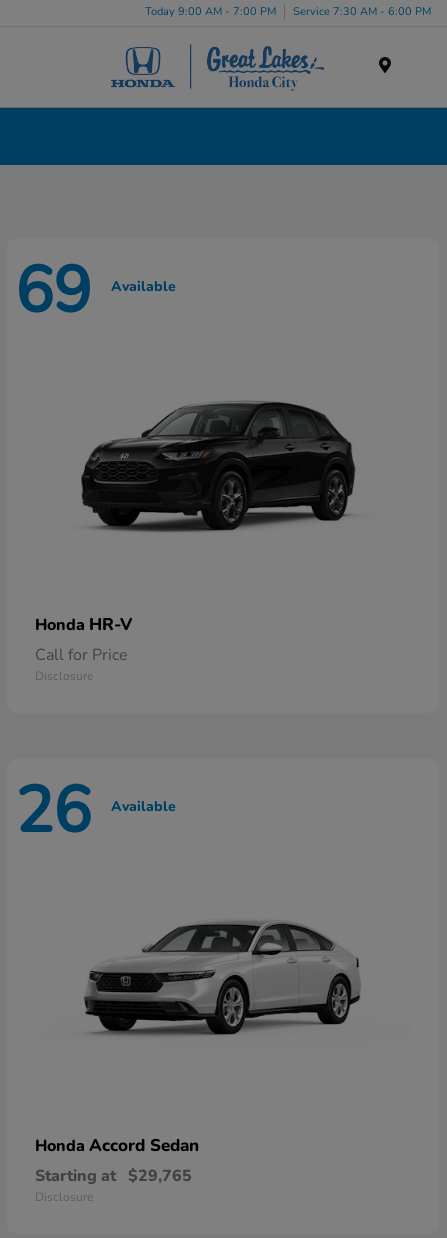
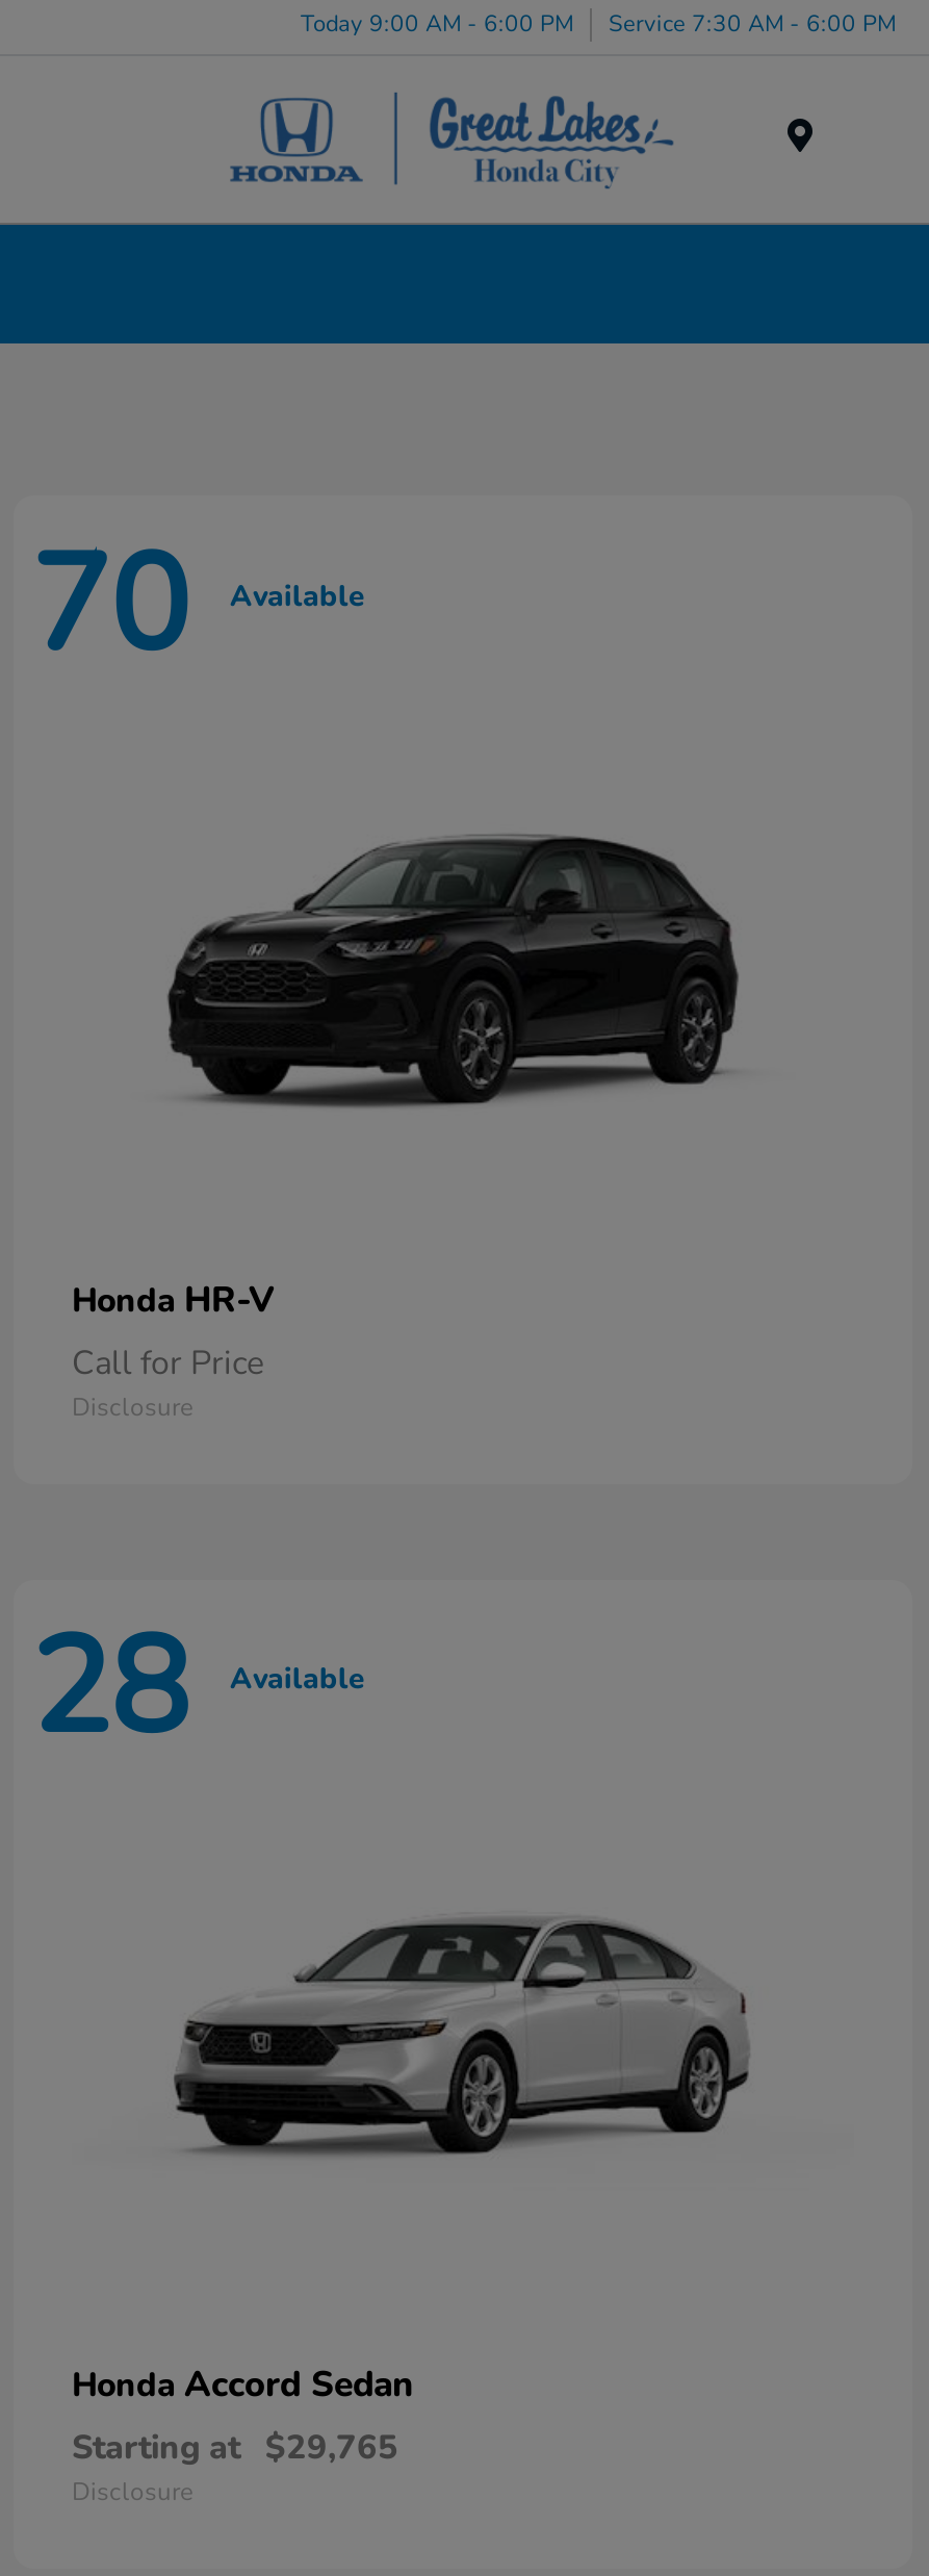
- Today 9:00 AM - 7:00 PM Service 7:30 AM - 6:00 PM
+ Today 9:00 AM - 6:00 PM Service 7:30 AM - 6:00 PM

- 69 Available
+ 70 Available

- 26 Available
+ 28 Available
